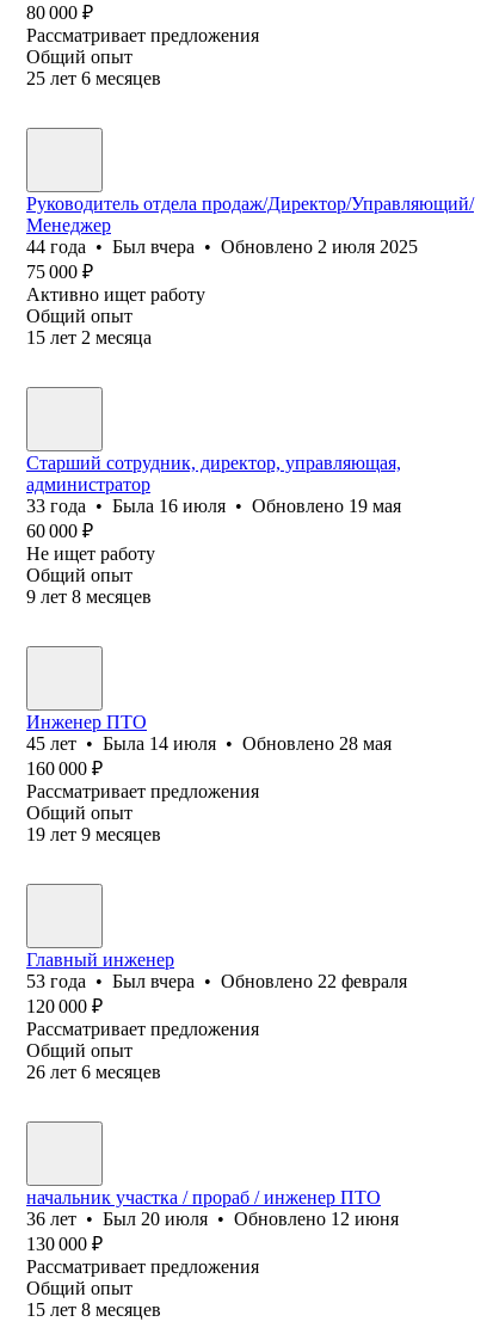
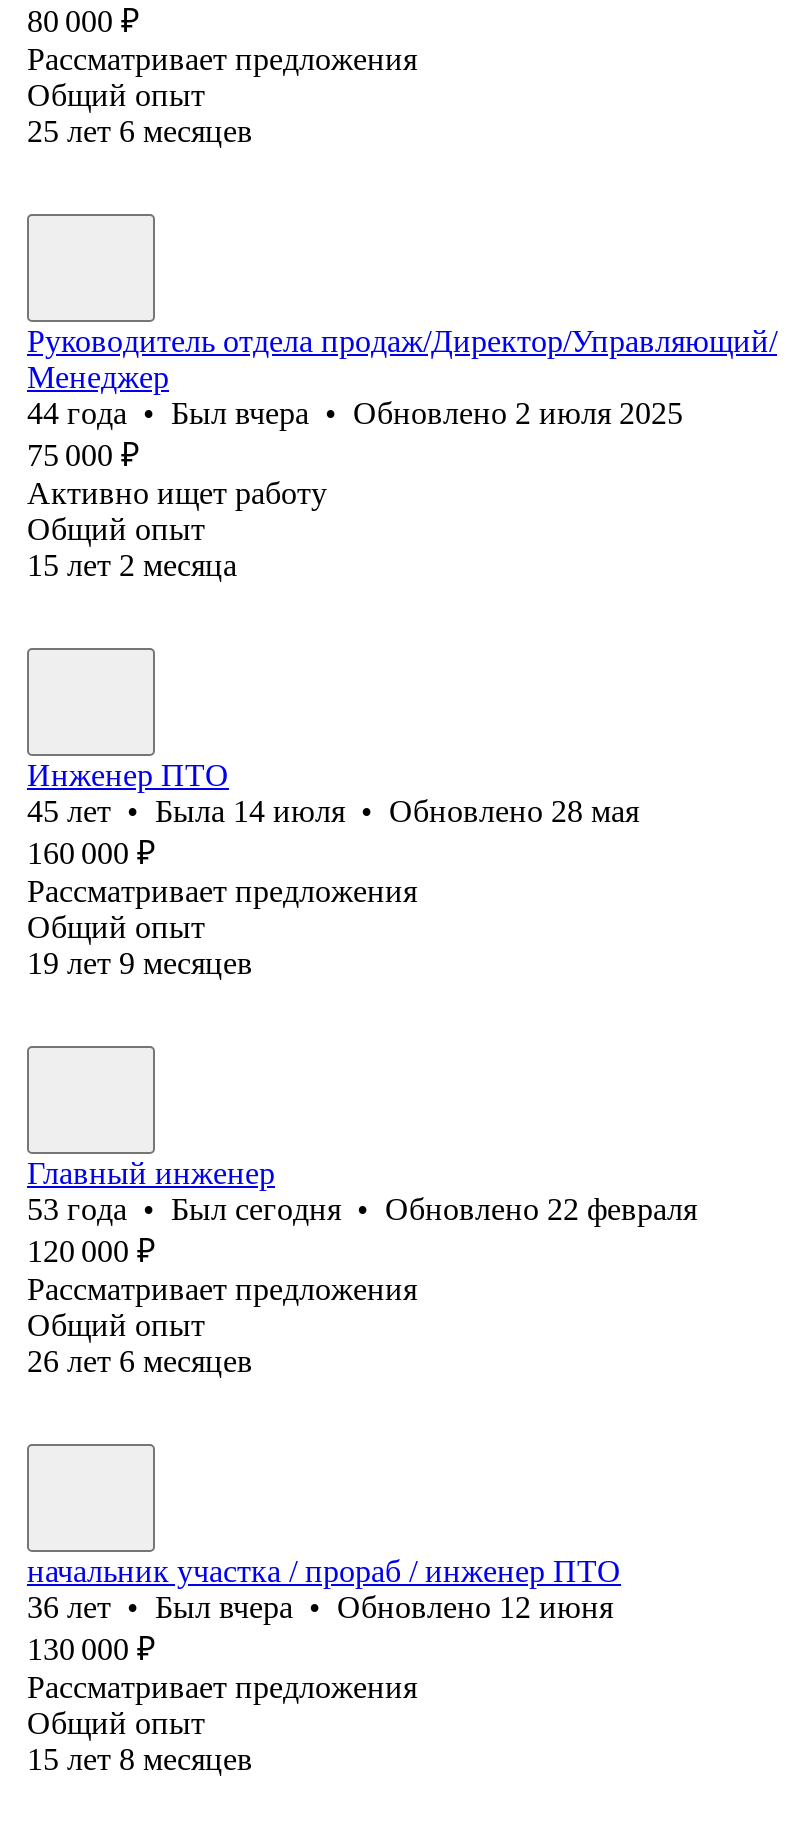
- Старший сотрудник, директор, управляющая,
- администратор
- 33 года • Была 16 июля • Обновлено 19 мая
- 60 000 ₽
- Не ищет работу
- Общий опыт
- 9 лет 8 месяцев

- 53 года • Был вчера • Обновлено 22 февраля
+ 53 года • Был сегодня • Обновлено 22 февраля

- 36 лет • Был 20 июля • Обновлено 12 июня
+ 36 лет • Был вчера • Обновлено 12 июня
